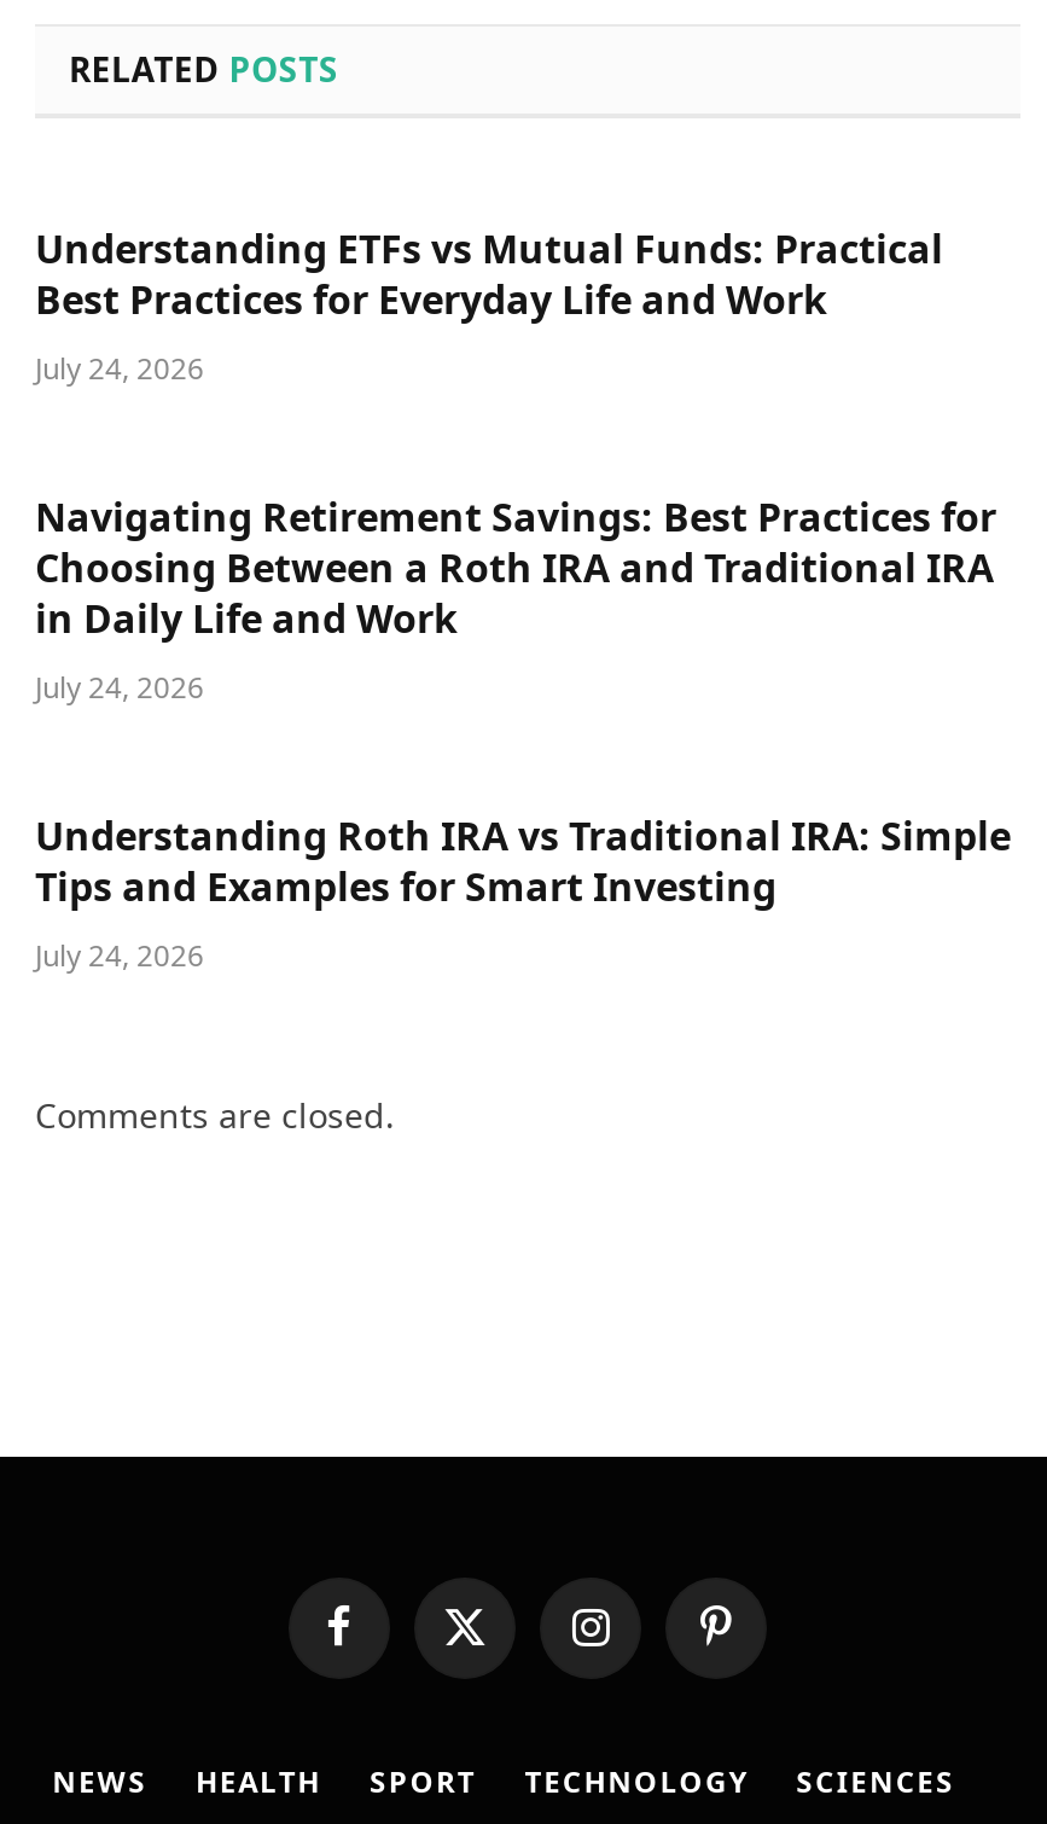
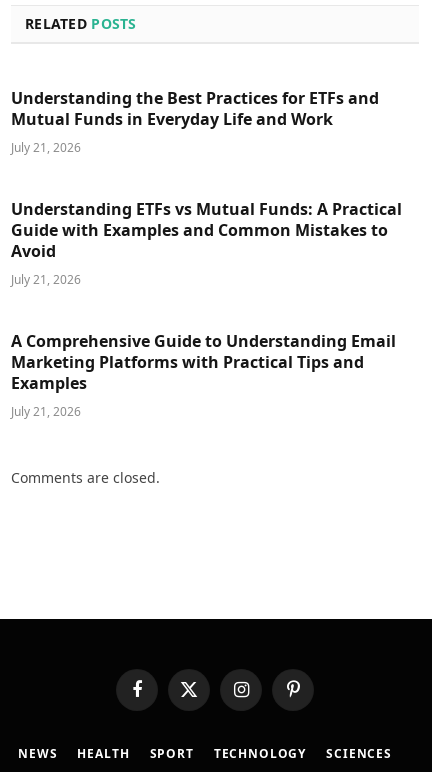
- Understanding ETFs vs Mutual Funds: Practical
- Best Practices for Everyday Life and Work
- July 24, 2026
+ Understanding the Best Practices for ETFs and
+ Mutual Funds in Everyday Life and Work
+ July 21, 2026

- Navigating Retirement Savings: Best Practices for
- Choosing Between a Roth IRA and Traditional IRA
- in Daily Life and Work
- July 24, 2026
+ Understanding ETFs vs Mutual Funds: A Practical
+ Guide with Examples and Common Mistakes to
+ Avoid
+ July 21, 2026

- Understanding Roth IRA vs Traditional IRA: Simple
- Tips and Examples for Smart Investing
- July 24, 2026
+ A Comprehensive Guide to Understanding Email
+ Marketing Platforms with Practical Tips and
+ Examples
+ July 21, 2026
